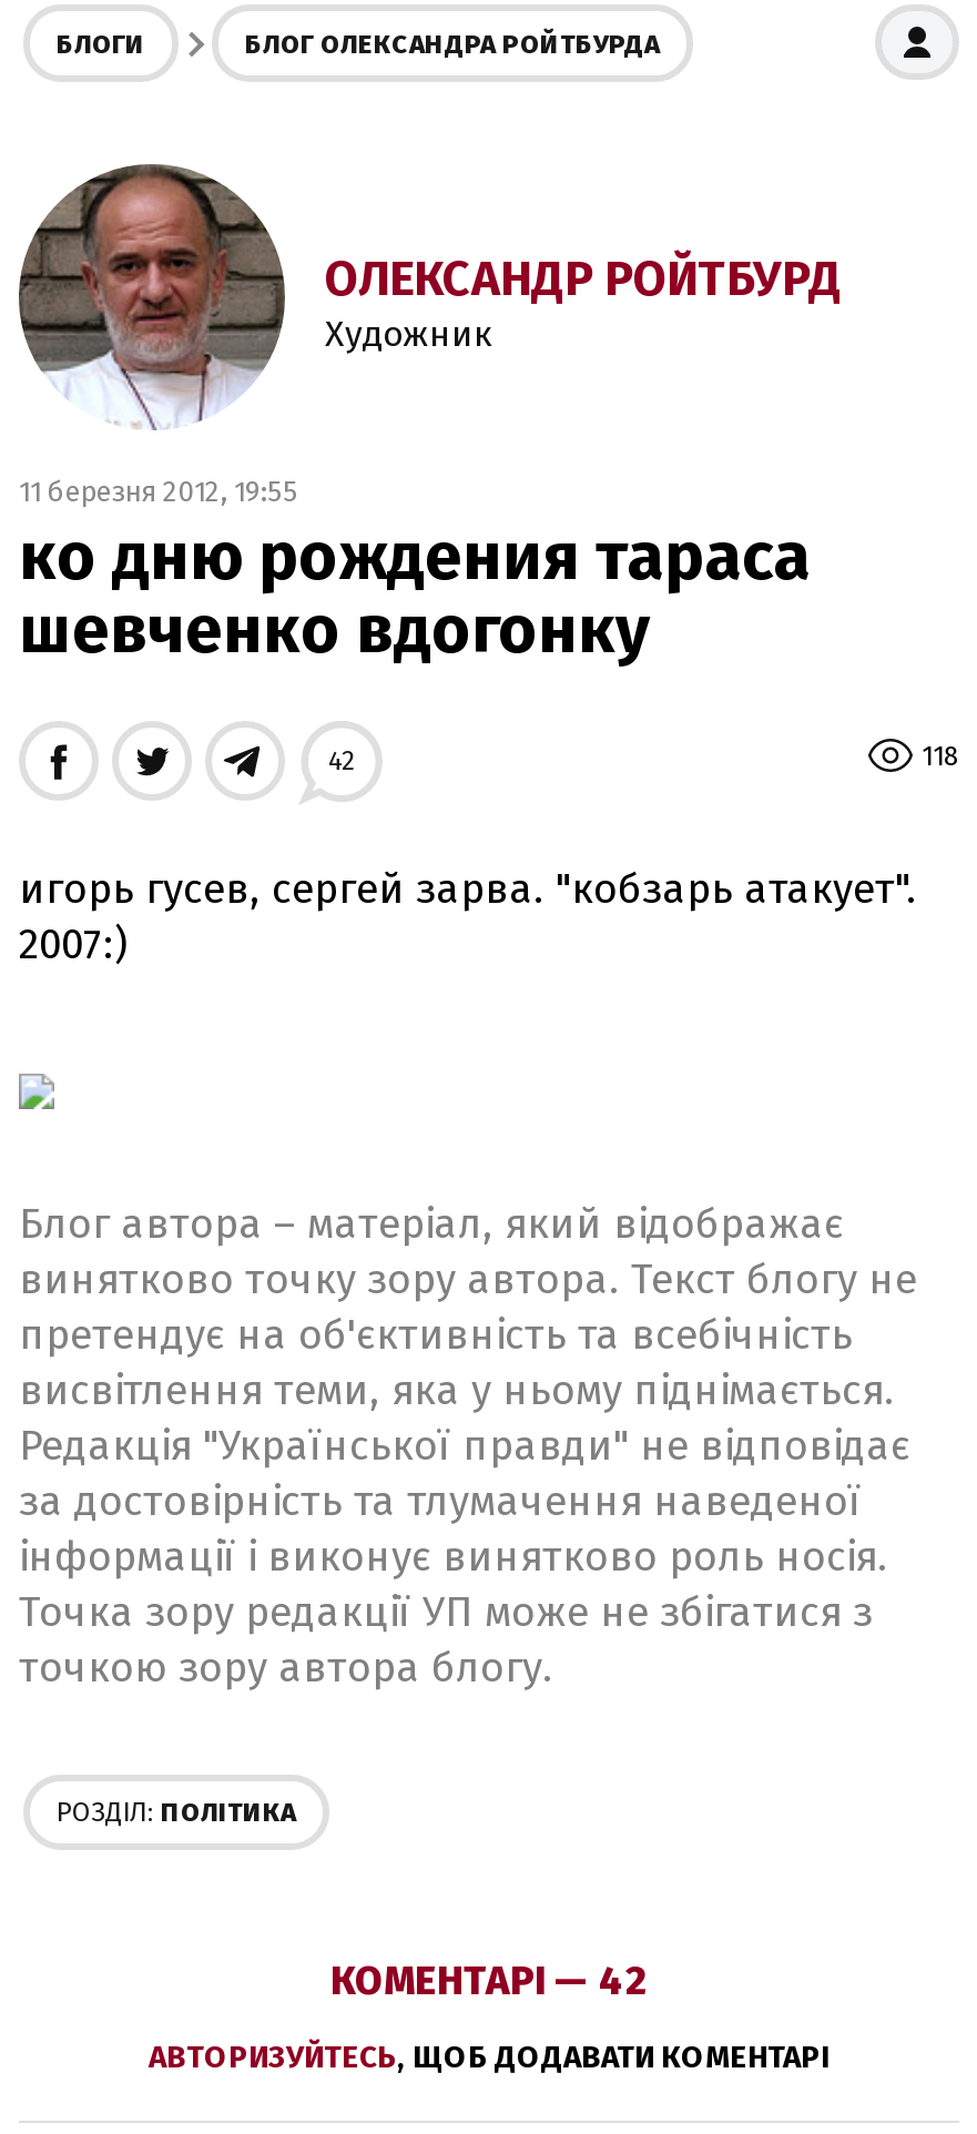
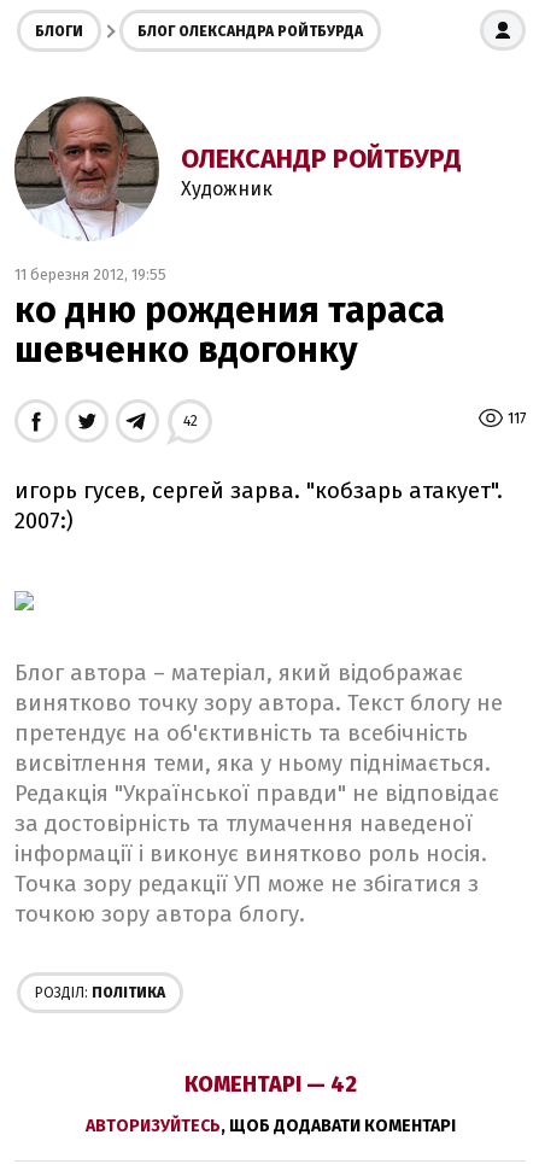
- 118
+ 117
